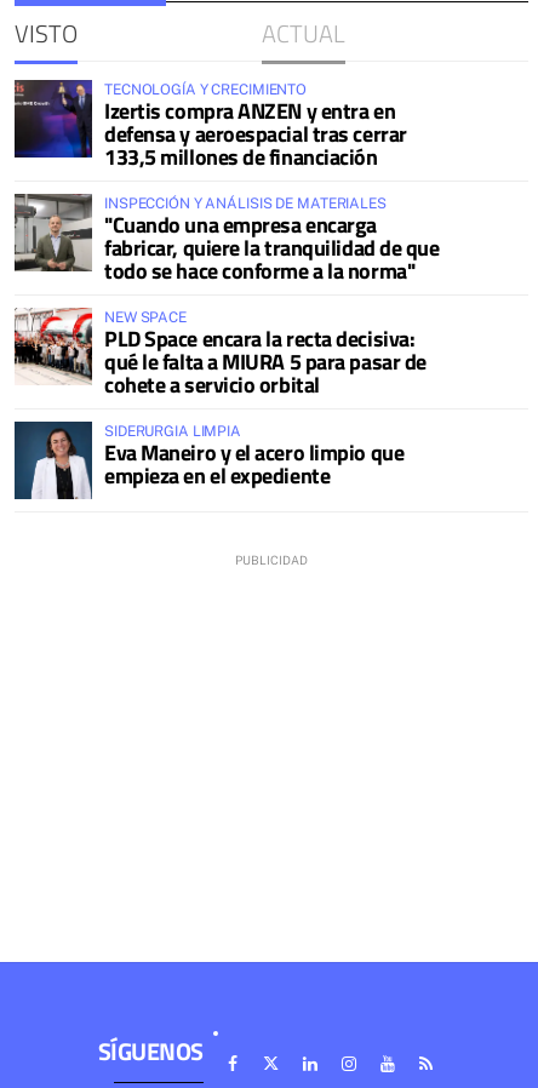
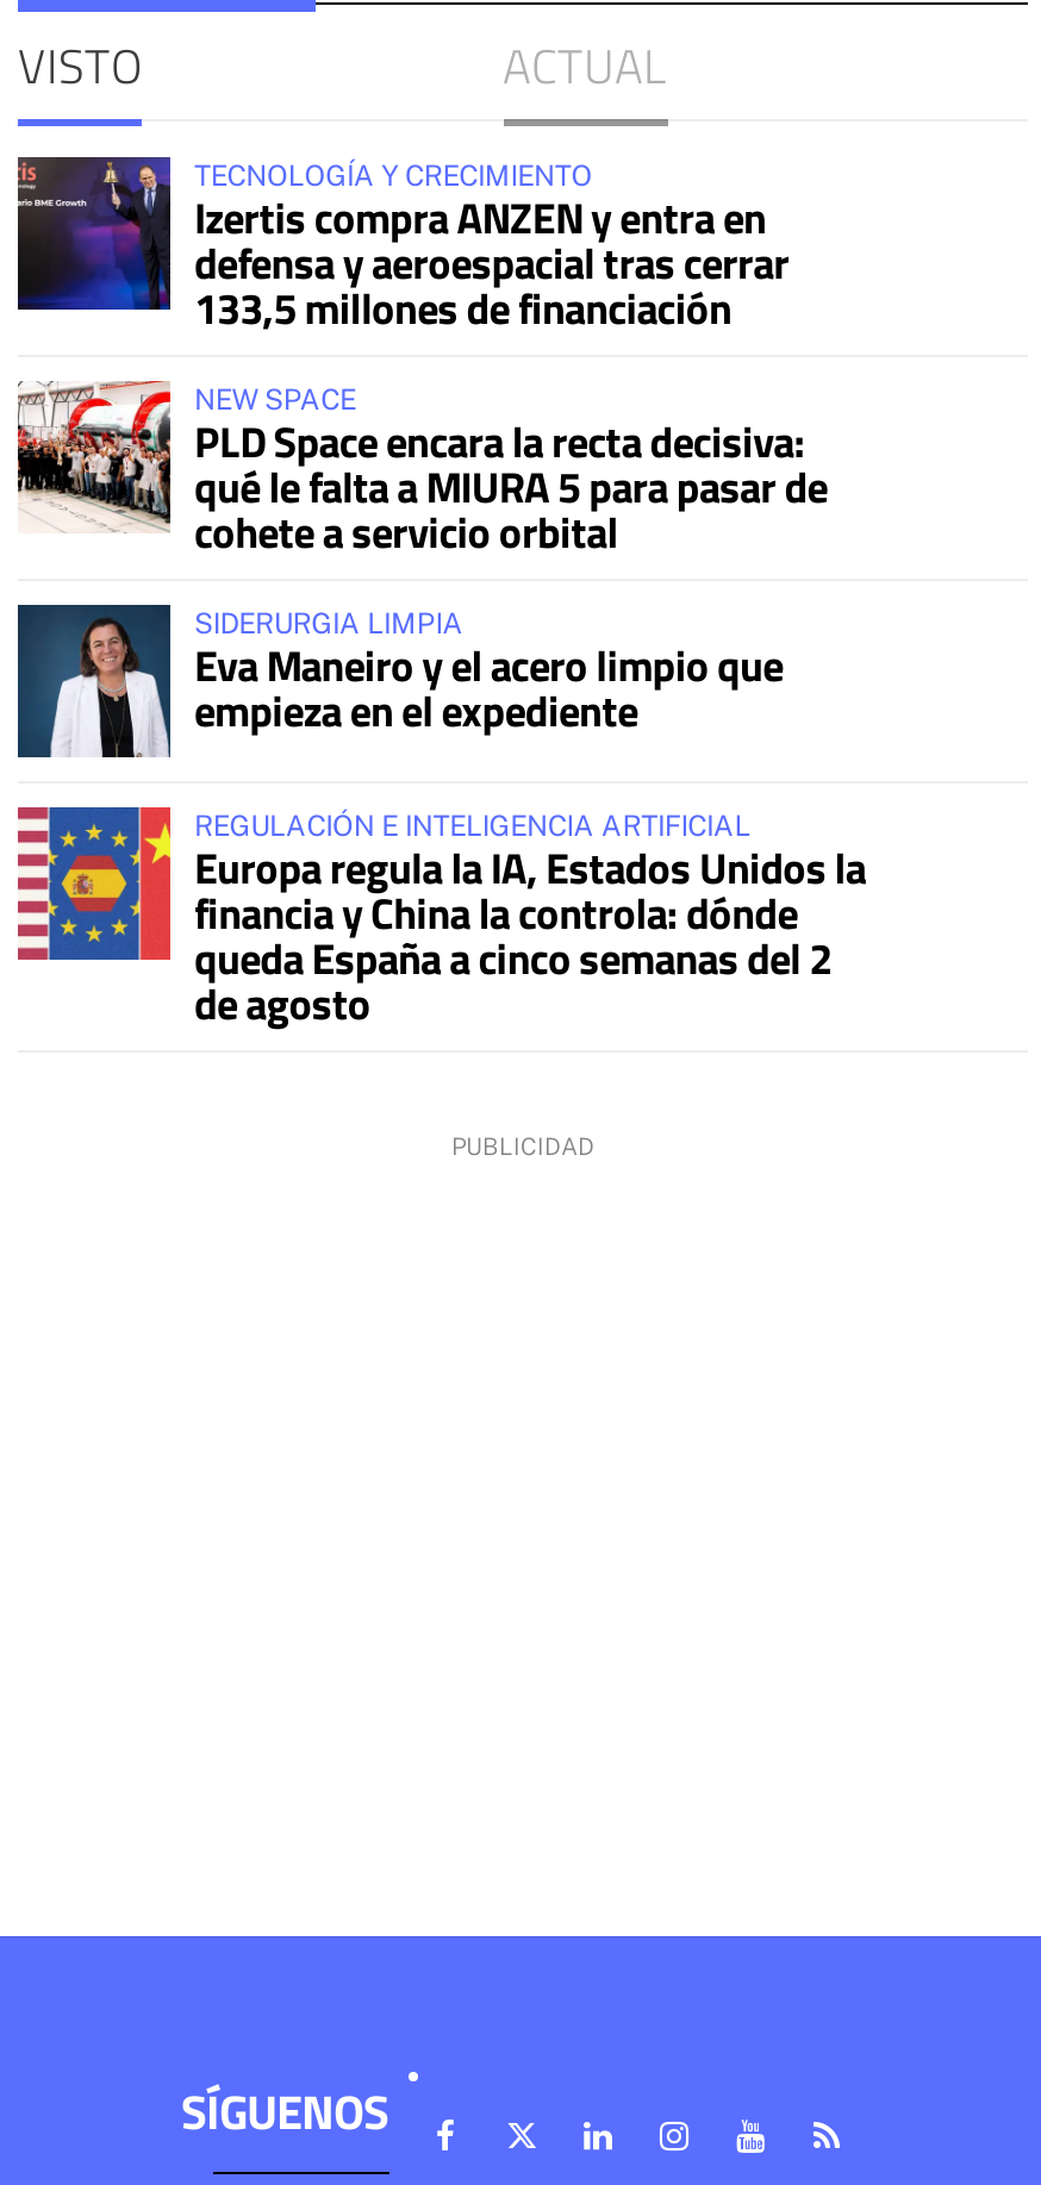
- [image]
- INSPECCIÓN Y ANÁLISIS DE MATERIALES
- "Cuando una empresa encarga
- fabricar, quiere la tranquilidad de que
- todo se hace conforme a la norma"

moved up: [image] | NEW SPACE | PLD Space encara la recta decisiva: | qué le falta a MIURA 5 para pasar de | cohete a servicio orbital | SIDERURGIA LIMPIA | Eva Maneiro y el acero limpio que | empieza en el expediente

+ [image]
+ REGULACIÓN E INTELIGENCIA ARTIFICIAL
+ Europa regula la IA, Estados Unidos la
+ financia y China la controla: dónde
+ queda España a cinco semanas del 2
+ de agosto
